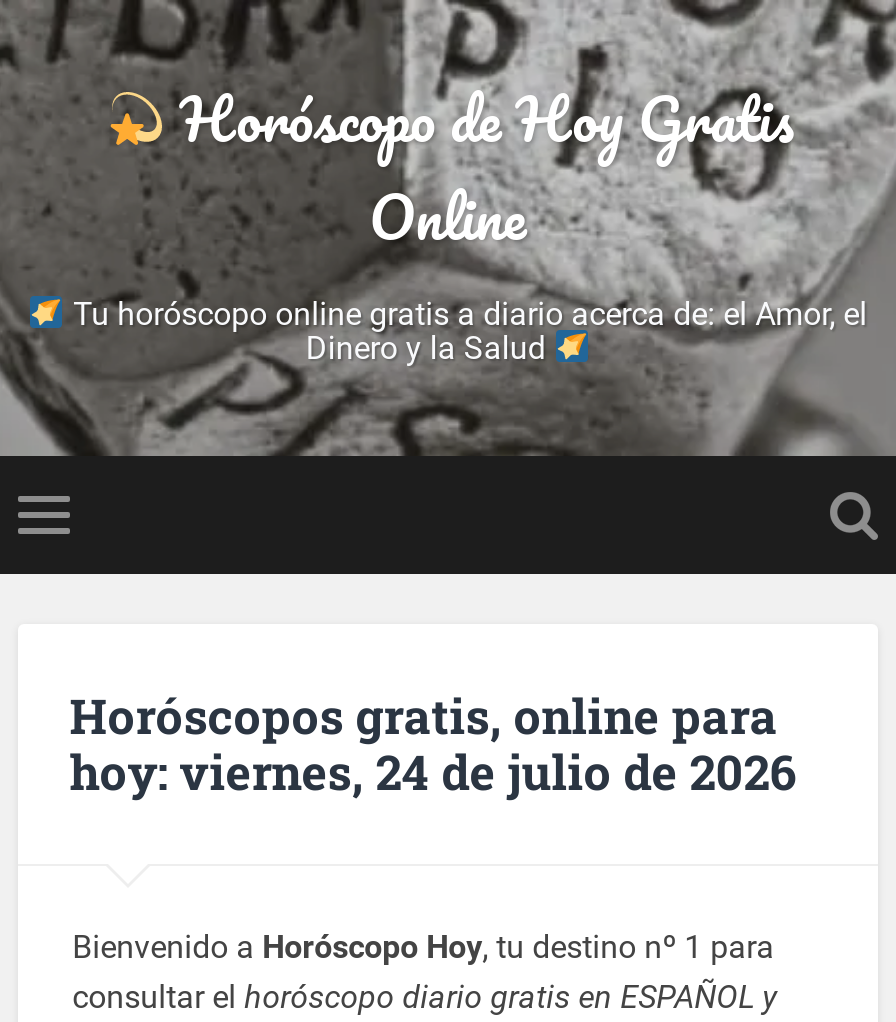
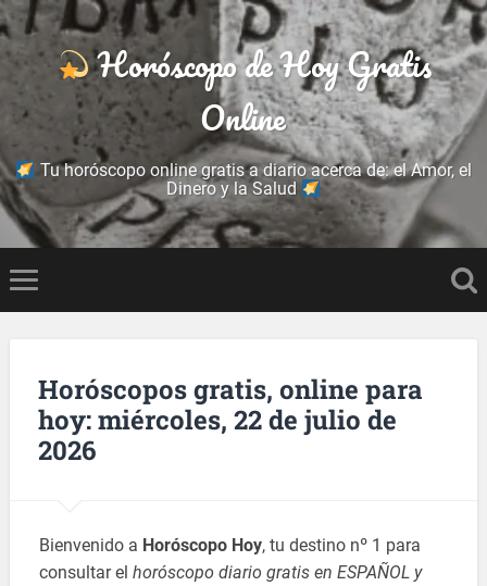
- hoy: viernes, 24 de julio de 2026
+ hoy: miércoles, 22 de julio de
+ 2026
